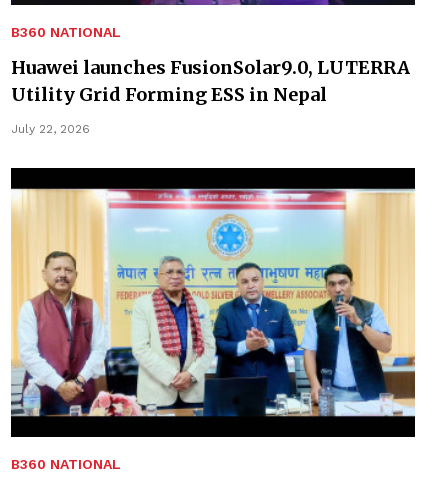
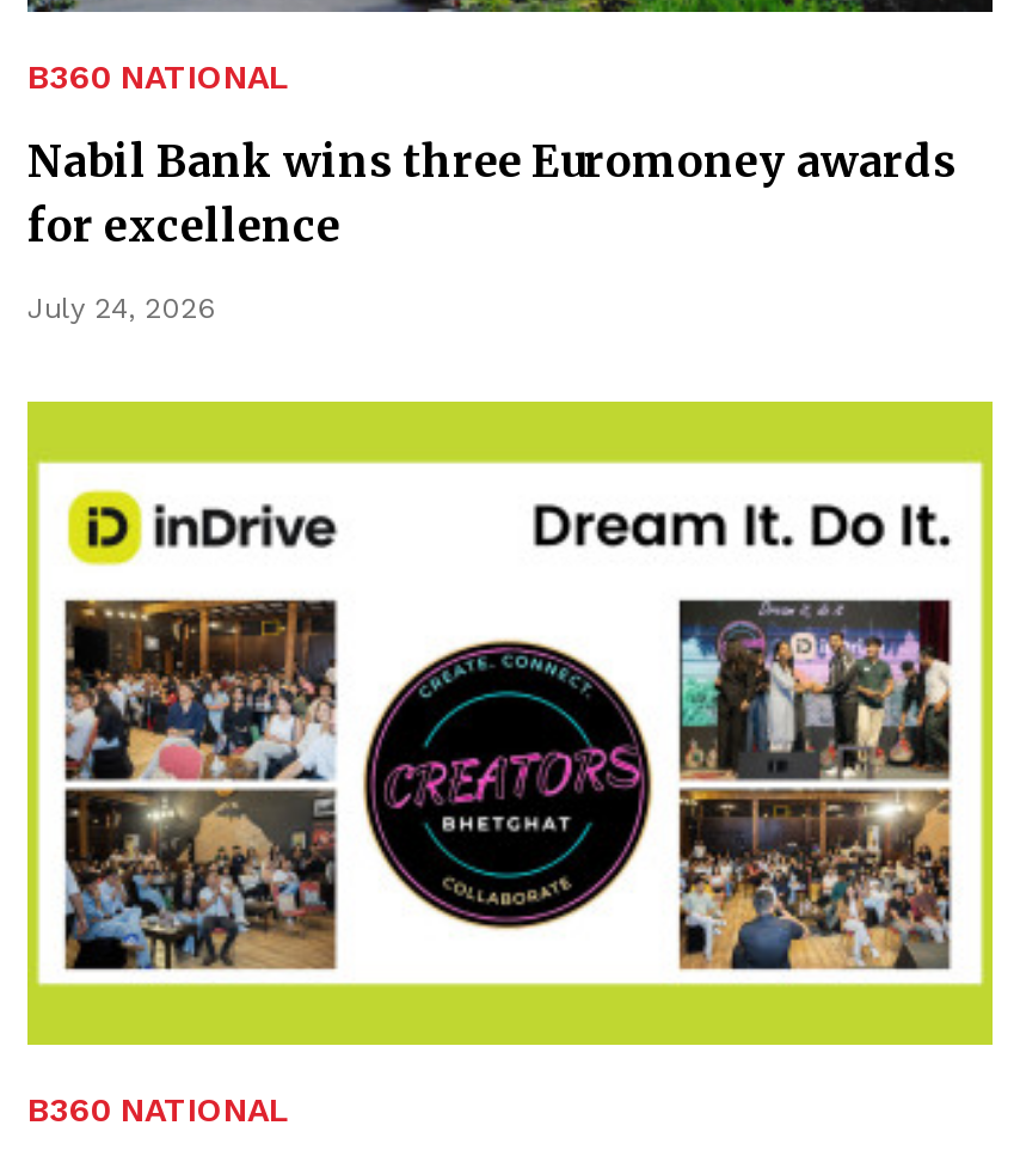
- Huawei launches FusionSolar9.0, LUTERRA
- Utility Grid Forming ESS in Nepal
+ Nabil Bank wins three Euromoney awards
+ for excellence

- July 22, 2026
+ July 24, 2026

- [image]
+ [image]
